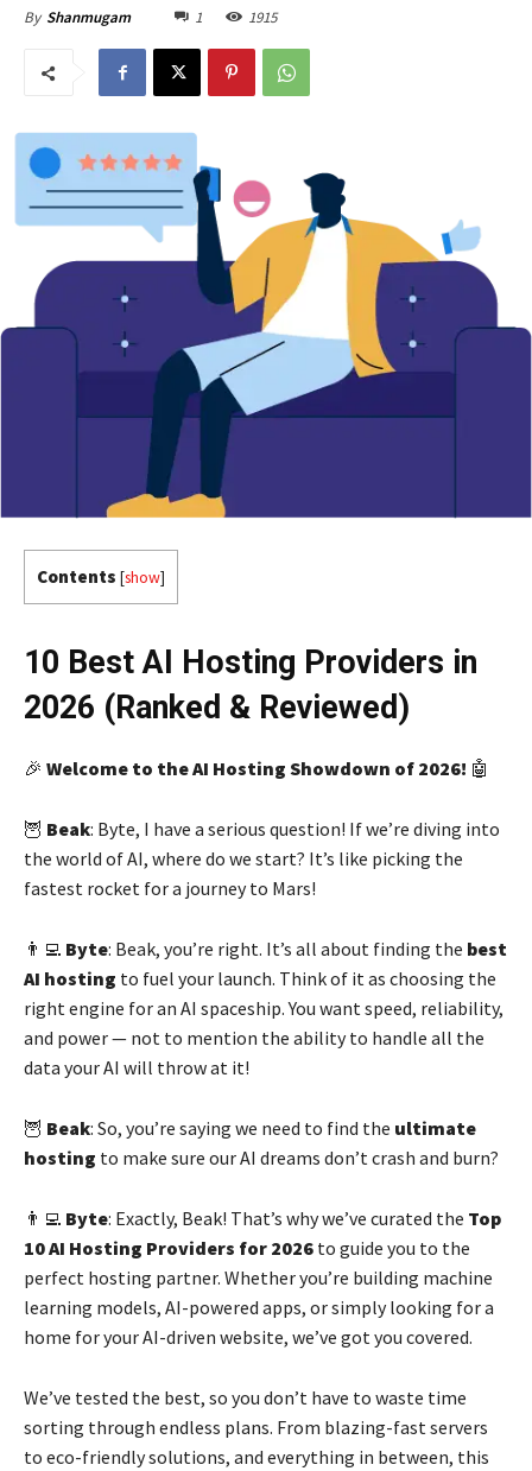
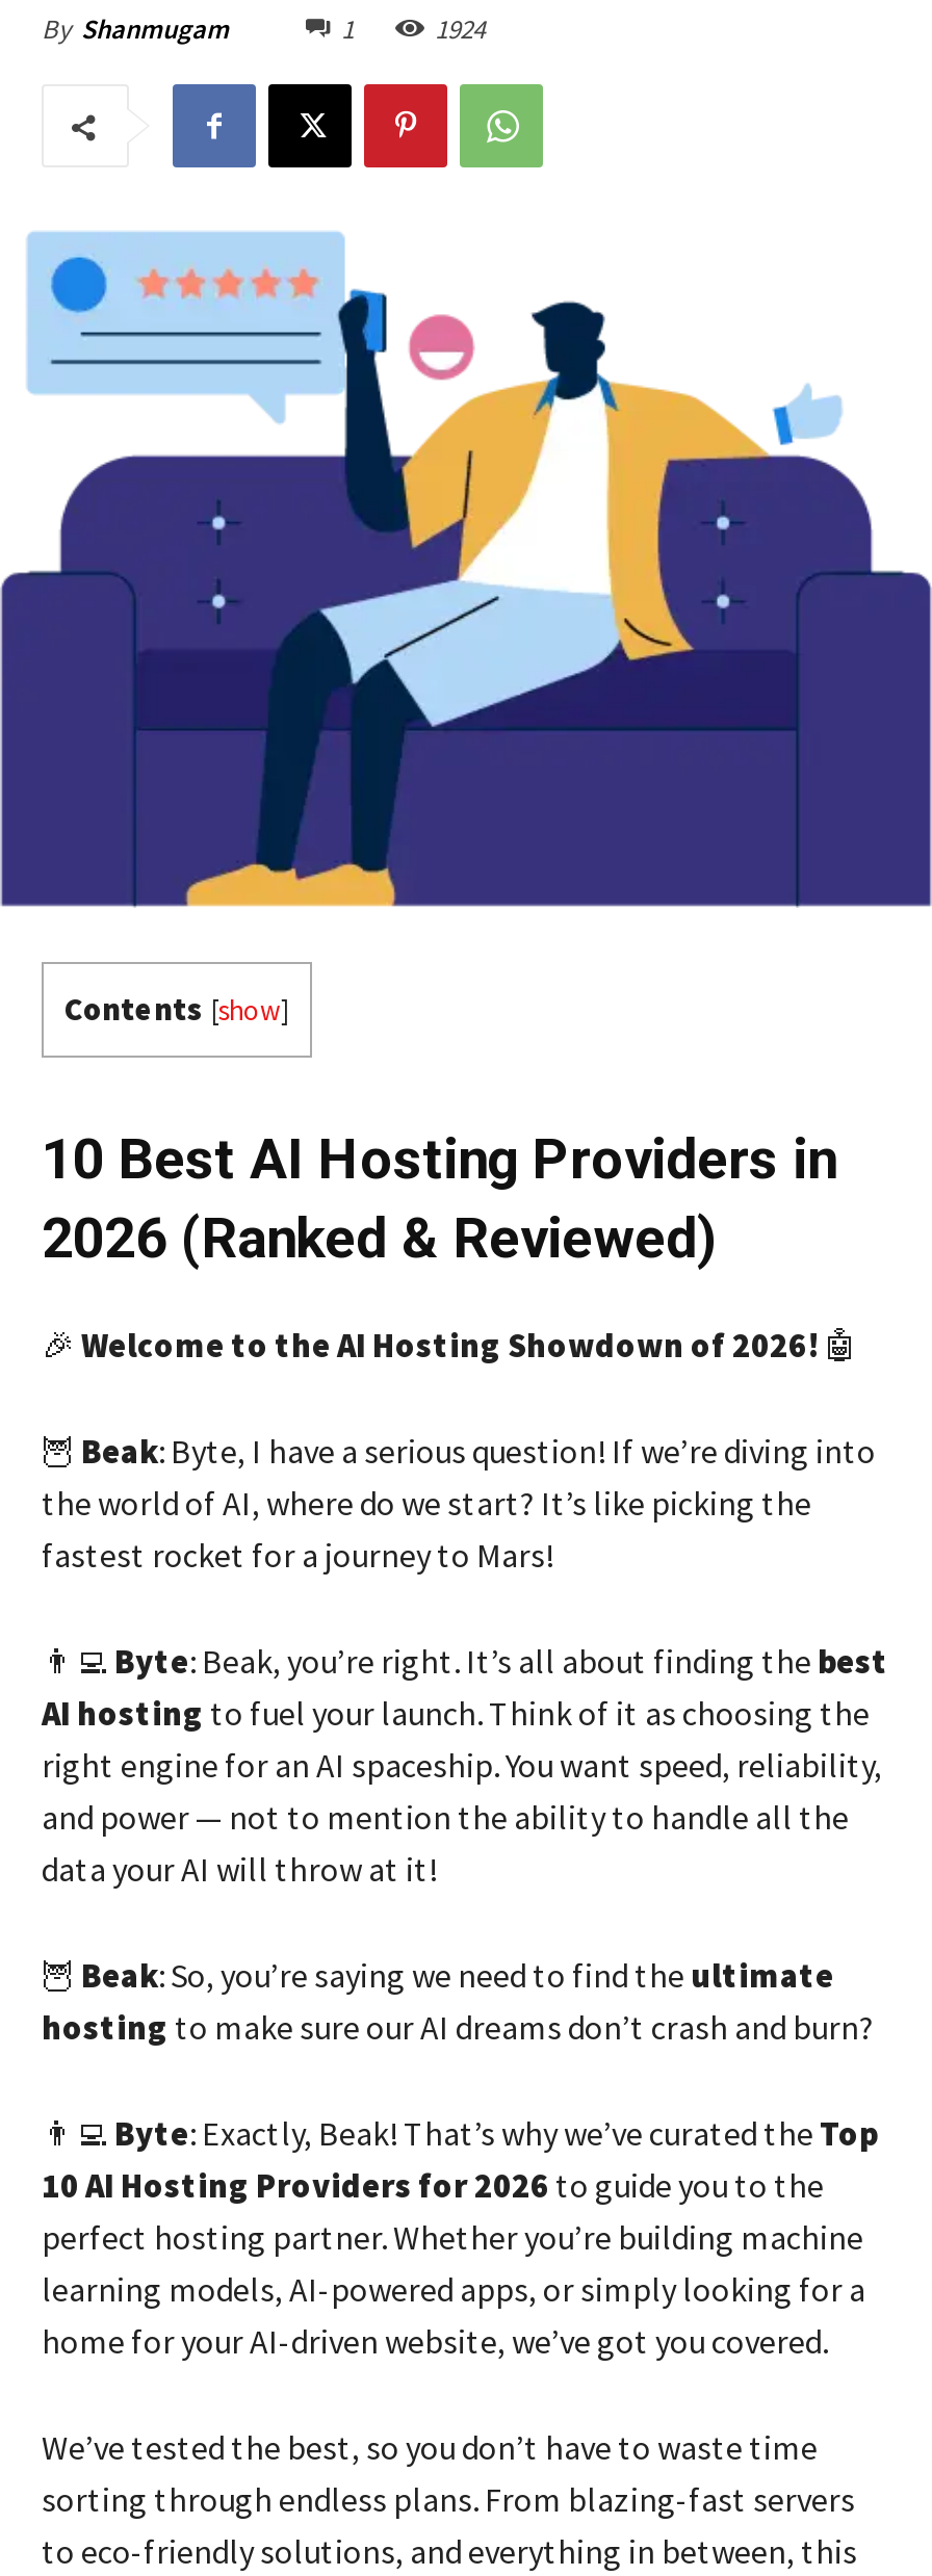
- 1915
+ 1924
